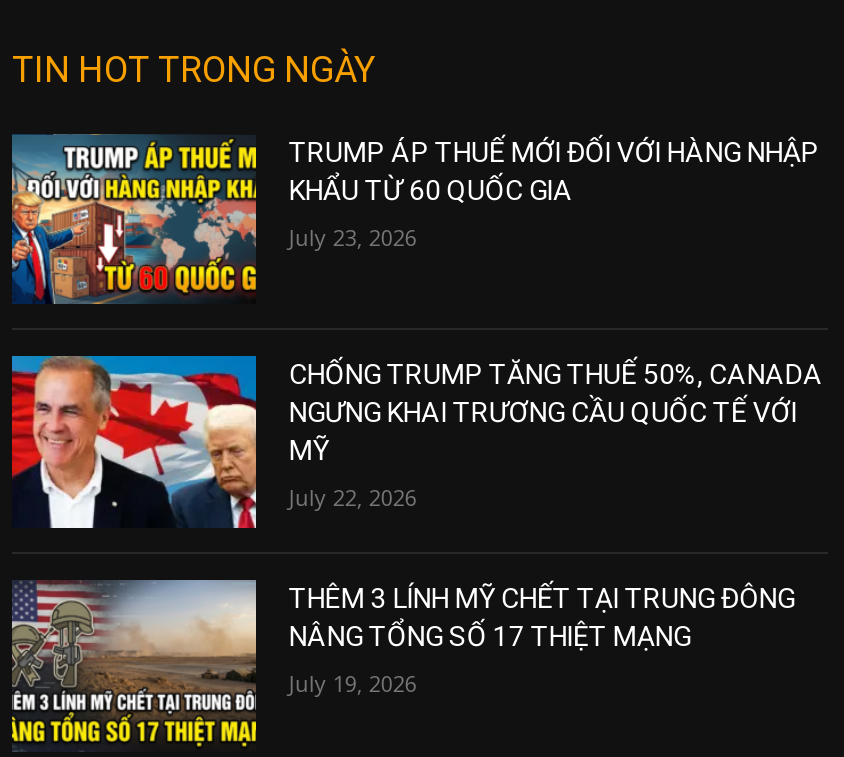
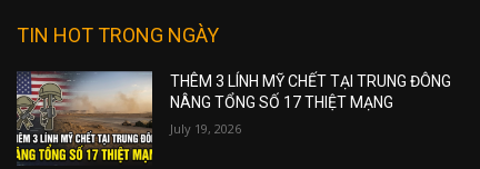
- [image]
- TRUMP ÁP THUẾ MỚI ĐỐI VỚI HÀNG NHẬP
- KHẨU TỪ 60 QUỐC GIA
- July 23, 2026

- [image]
- CHỐNG TRUMP TĂNG THUẾ 50%, CANADA
- NGƯNG KHAI TRƯƠNG CẦU QUỐC TẾ VỚI
- MỸ
- July 22, 2026
